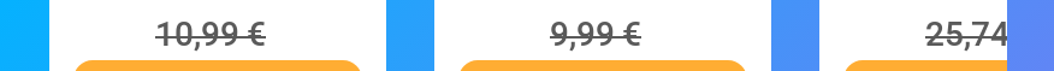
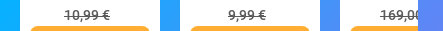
- 25,74 €
+ 169,00 €
